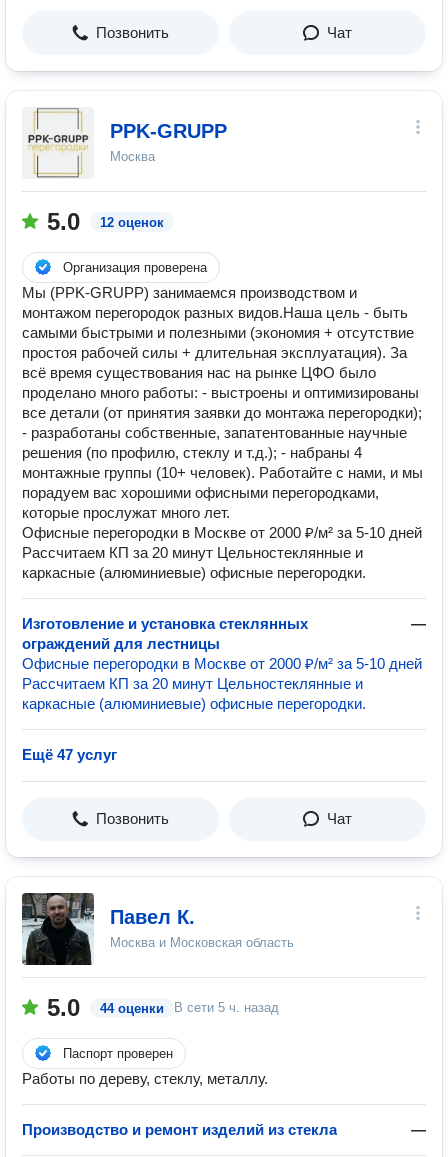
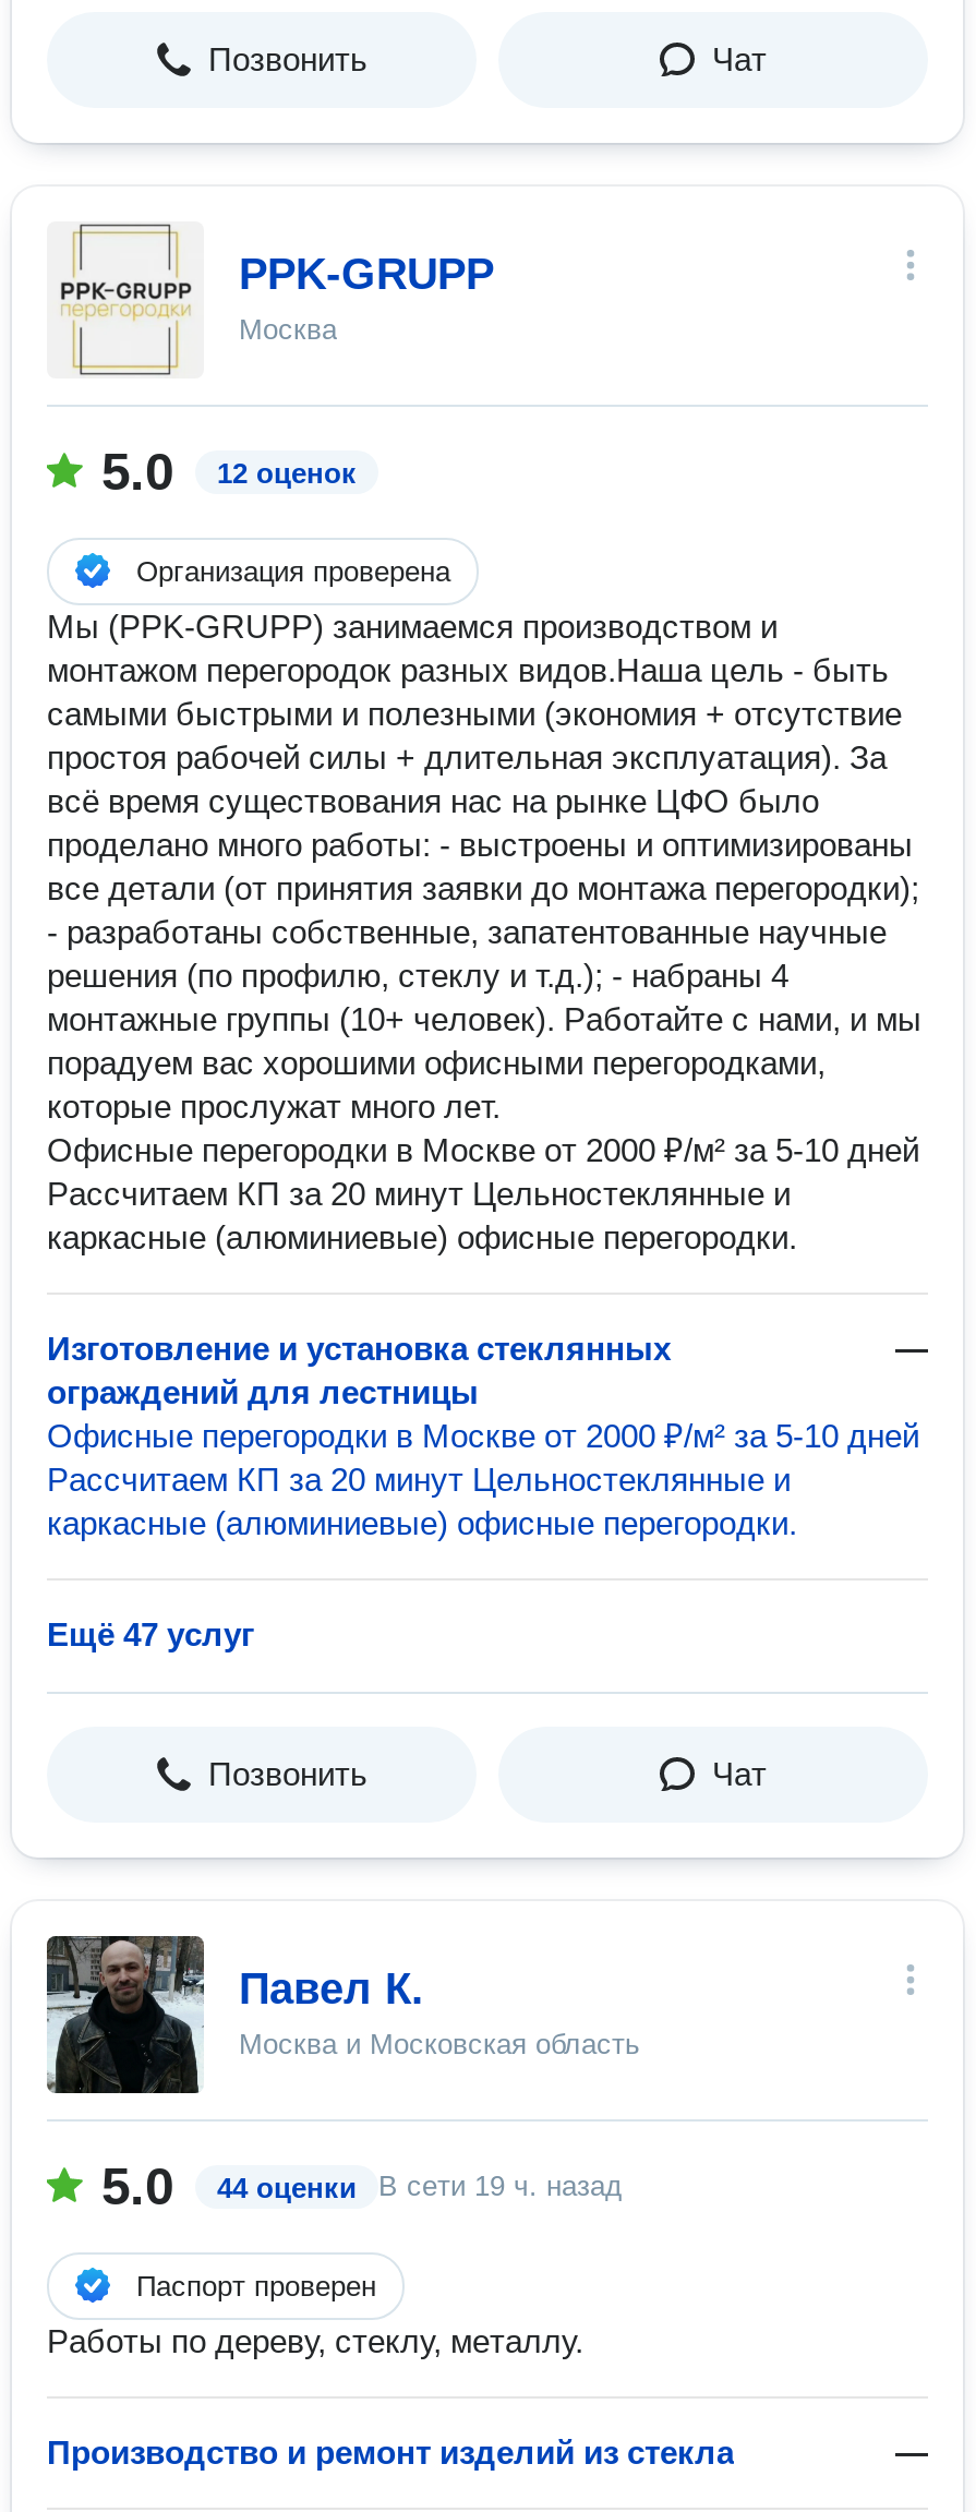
- 5.0 44 оценки В сети 5 ч. назад
+ 5.0 44 оценки В сети 19 ч. назад
